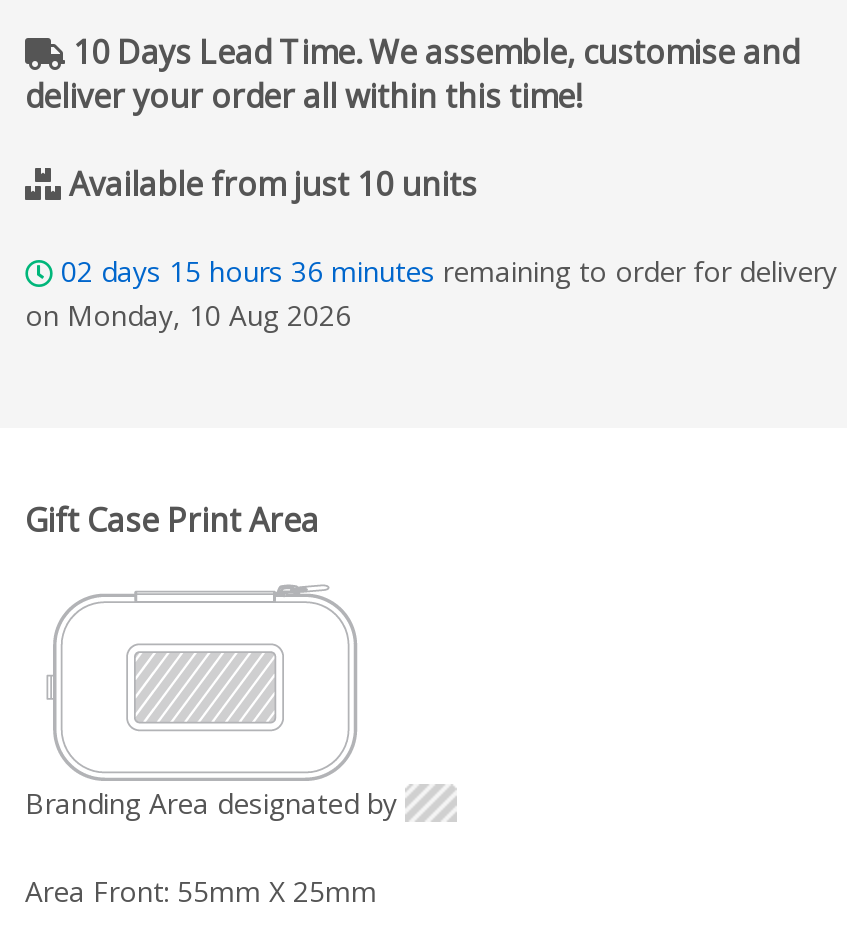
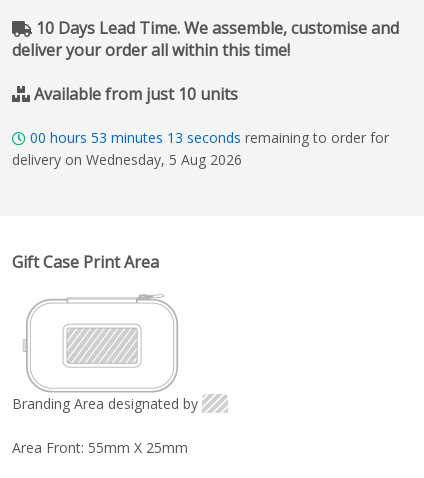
- 02 days 15 hours 36 minutes remaining to order for delivery
- on Monday, 10 Aug 2026
+ 00 hours 53 minutes 13 seconds remaining to order for
+ delivery on Wednesday, 5 Aug 2026
